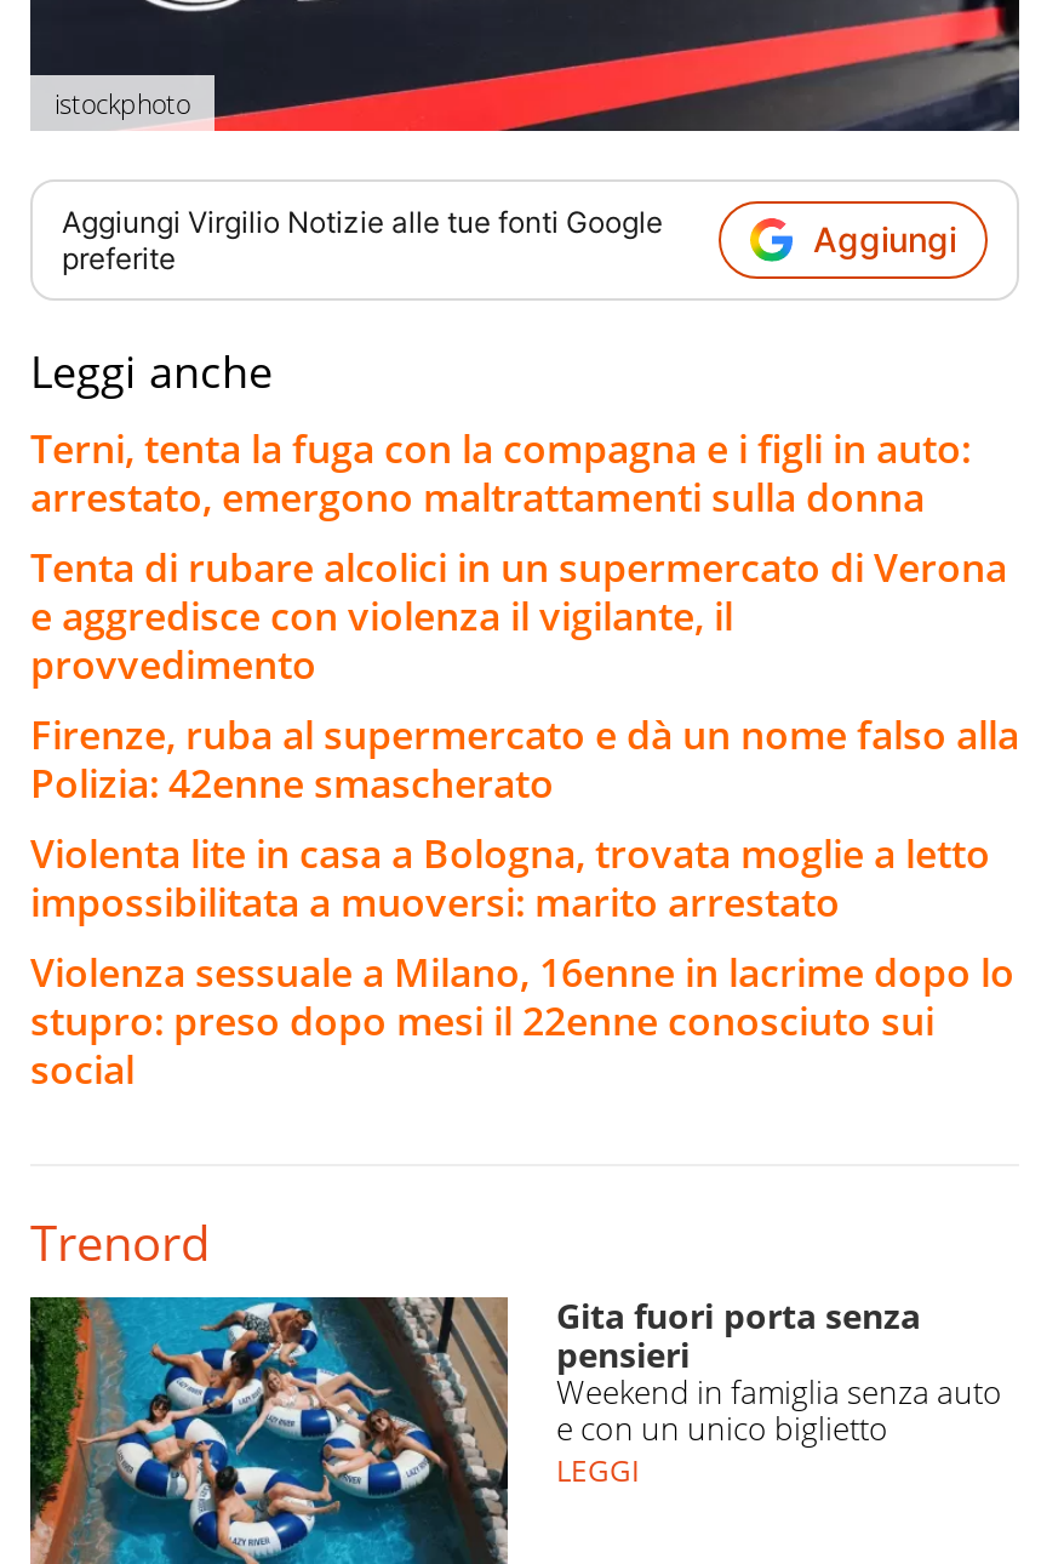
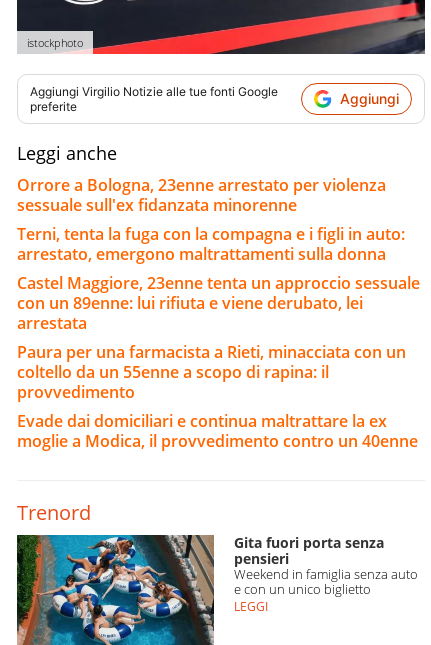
+ Orrore a Bologna, 23enne arrestato per violenza
+ sessuale sull'ex fidanzata minorenne

moved down: Terni, tenta la fuga con la compagna e i figli in auto: | arrestato, emergono maltrattamenti sulla donna

- Tenta di rubare alcolici in un supermercato di Verona
- e aggredisce con violenza il vigilante, il
+ Castel Maggiore, 23enne tenta un approccio sessuale
+ con un 89enne: lui rifiuta e viene derubato, lei
+ arrestata
+ Paura per una farmacista a Rieti, minacciata con un
+ coltello da un 55enne a scopo di rapina: il

moved down: provvedimento

- Firenze, ruba al supermercato e dà un nome falso alla
- Polizia: 42enne smascherato
- Violenta lite in casa a Bologna, trovata moglie a letto
- impossibilitata a muoversi: marito arrestato
- Violenza sessuale a Milano, 16enne in lacrime dopo lo
- stupro: preso dopo mesi il 22enne conosciuto sui
- social
+ Evade dai domiciliari e continua maltrattare la ex
+ moglie a Modica, il provvedimento contro un 40enne
